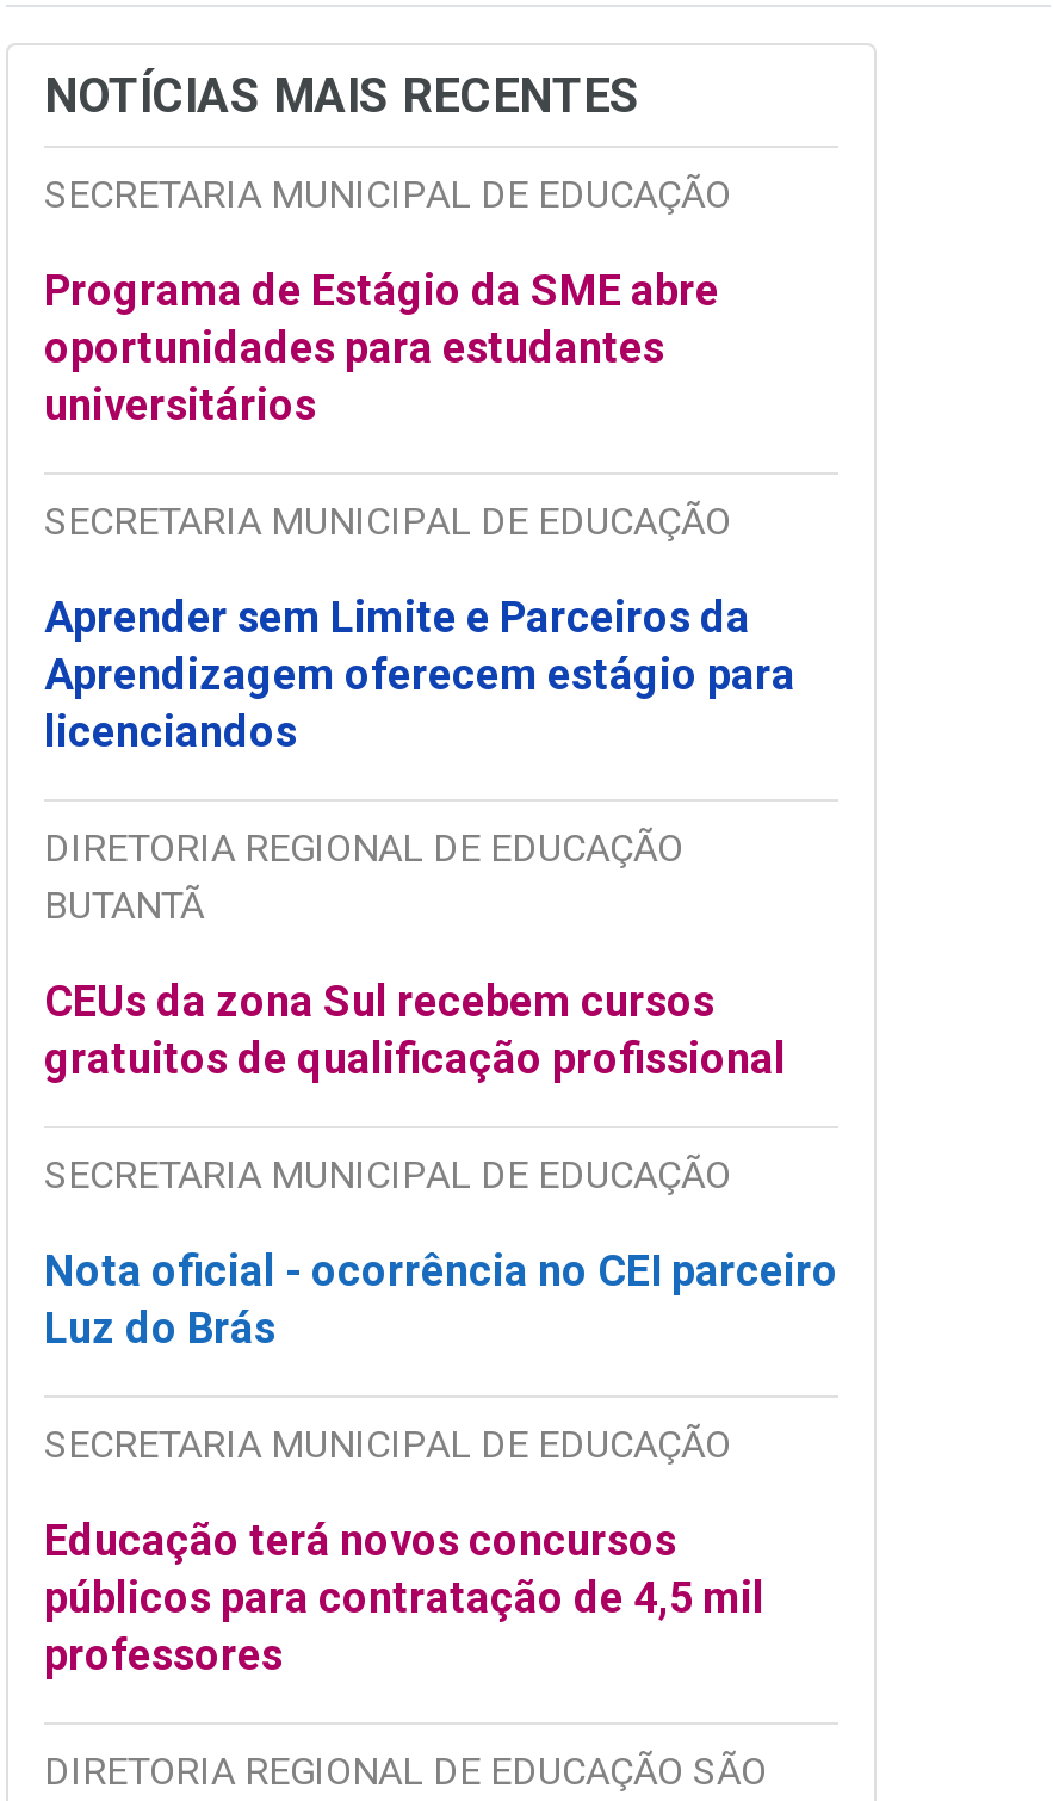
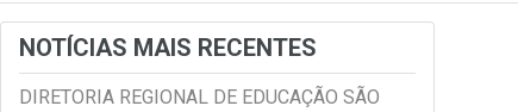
- SECRETARIA MUNICIPAL DE EDUCAÇÃO
- Programa de Estágio da SME abre
- oportunidades para estudantes
- universitários
- SECRETARIA MUNICIPAL DE EDUCAÇÃO
- Aprender sem Limite e Parceiros da
- Aprendizagem oferecem estágio para
- licenciandos
- DIRETORIA REGIONAL DE EDUCAÇÃO
- BUTANTÃ
- CEUs da zona Sul recebem cursos
- gratuitos de qualificação profissional
- SECRETARIA MUNICIPAL DE EDUCAÇÃO
- Nota oficial - ocorrência no CEI parceiro
- Luz do Brás
- SECRETARIA MUNICIPAL DE EDUCAÇÃO
- Educação terá novos concursos
- públicos para contratação de 4,5 mil
- professores
